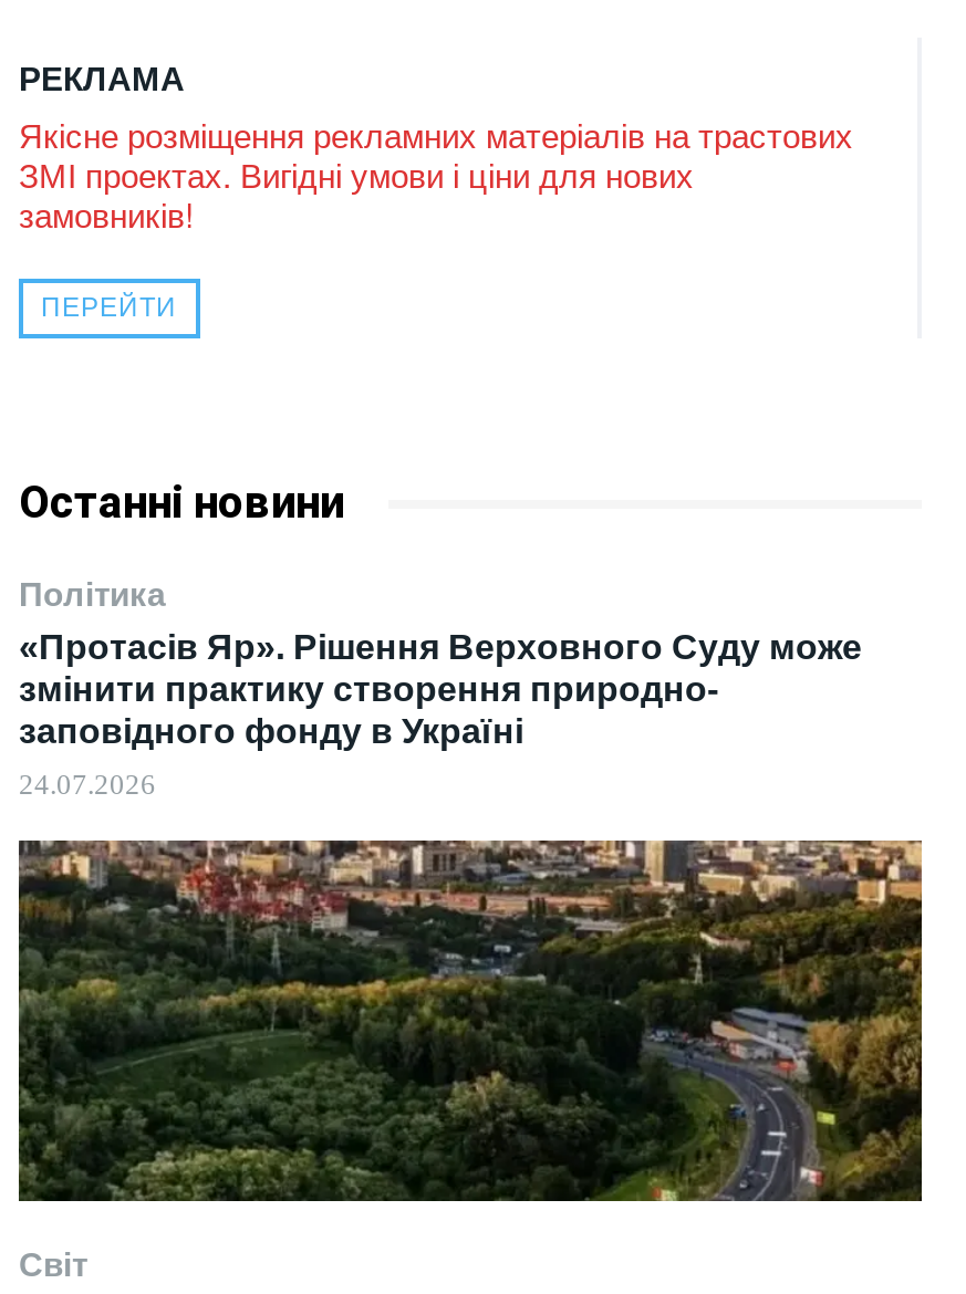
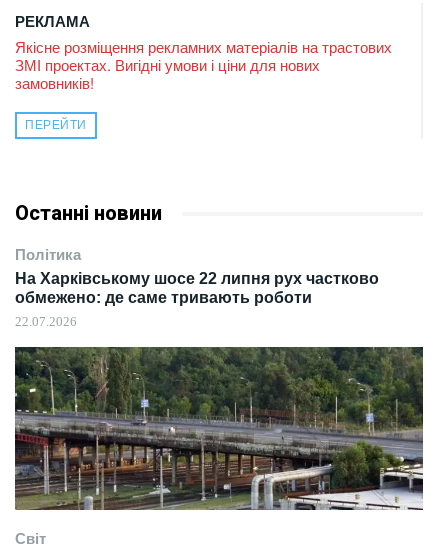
- «Протасів Яр». Рішення Верховного Суду може
- змінити практику створення природно-
- заповідного фонду в Україні
+ На Харківському шосе 22 липня рух частково
+ обмежено: де саме тривають роботи

- 24.07.2026
+ 22.07.2026

- [image]
+ [image]
